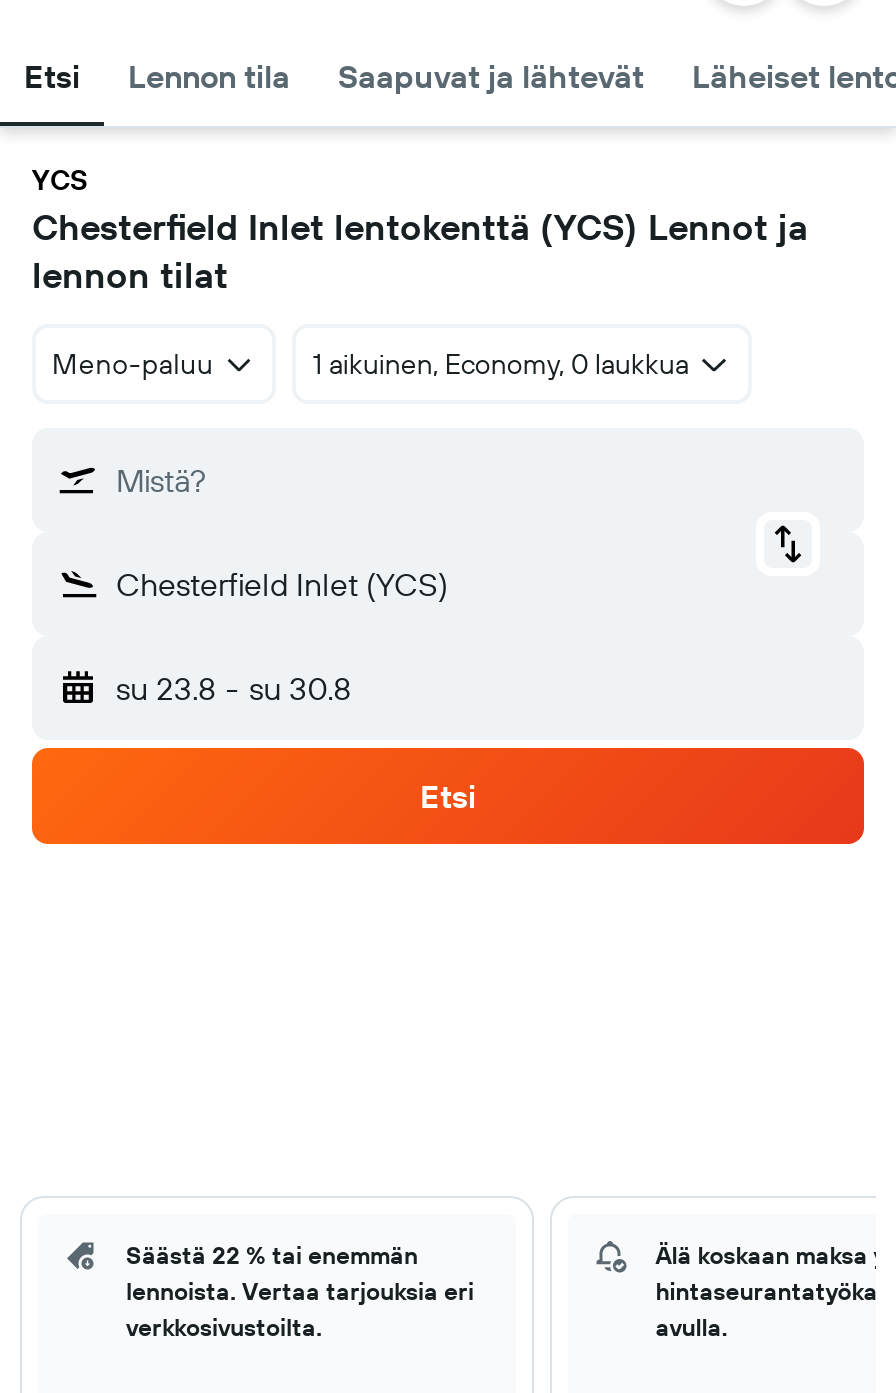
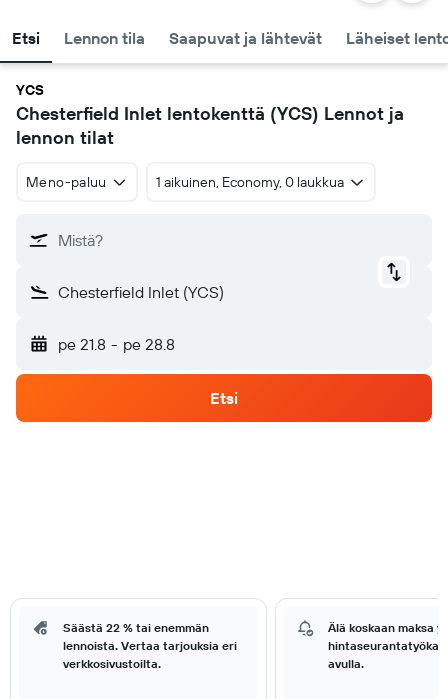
- su 23.8 - su 30.8
+ pe 21.8 - pe 28.8
